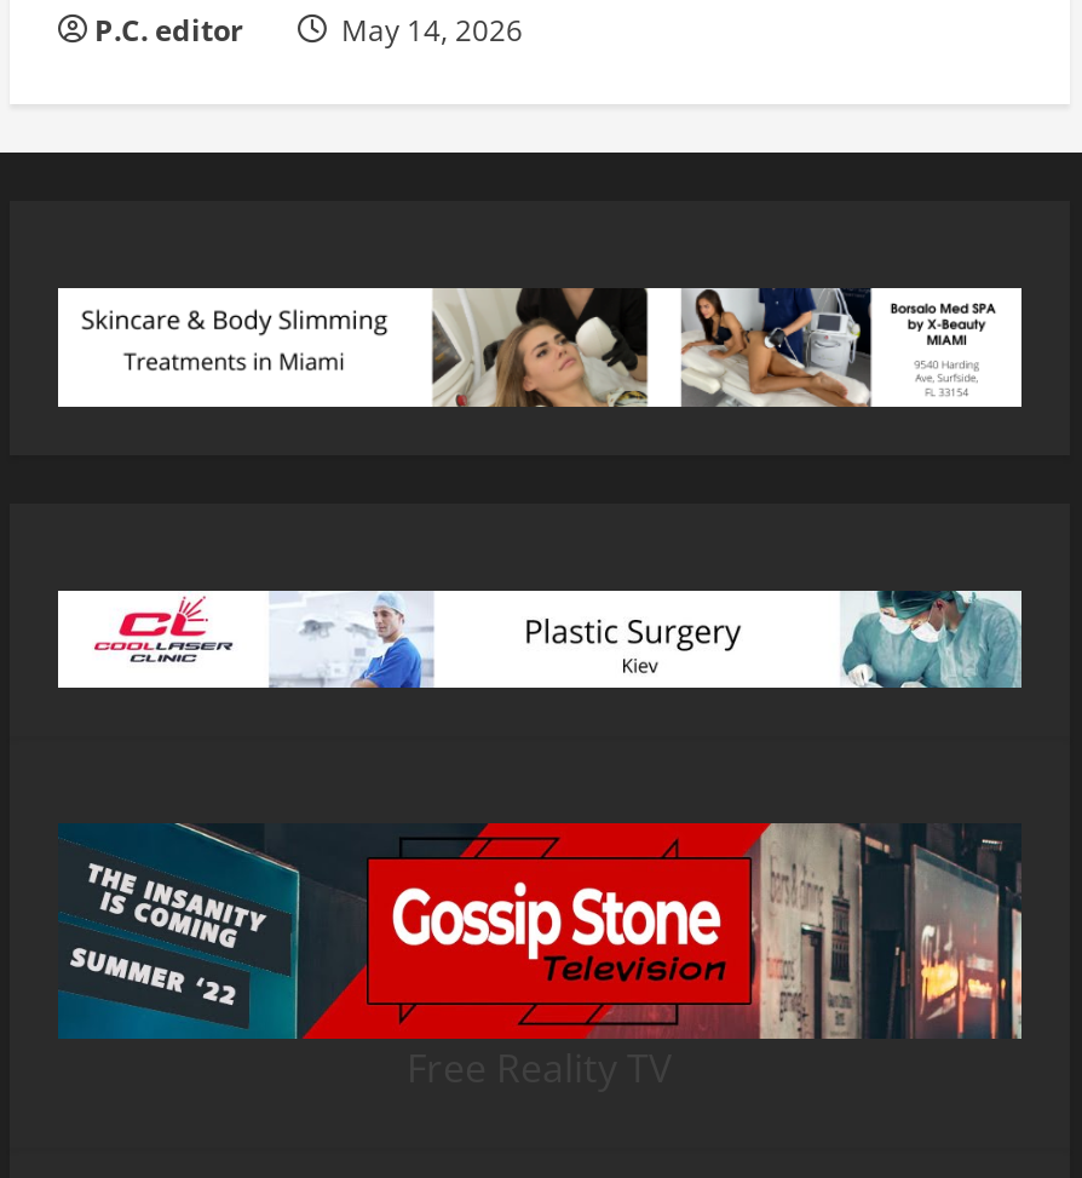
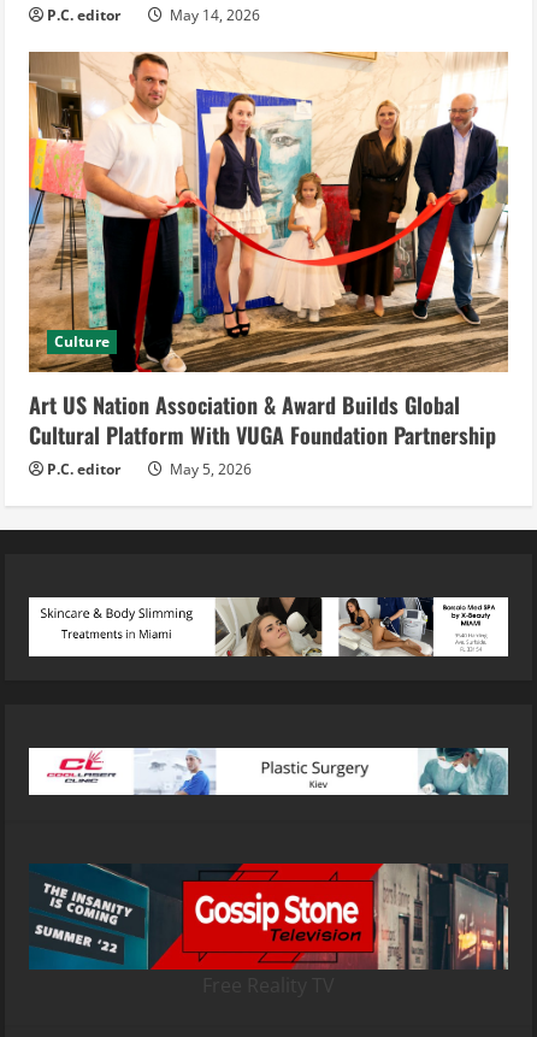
+ [image]
+ Culture
+ Art US Nation Association & Award Builds Global
+ Cultural Platform With VUGA Foundation Partnership
+ P.C. editor
+ May 5, 2026
